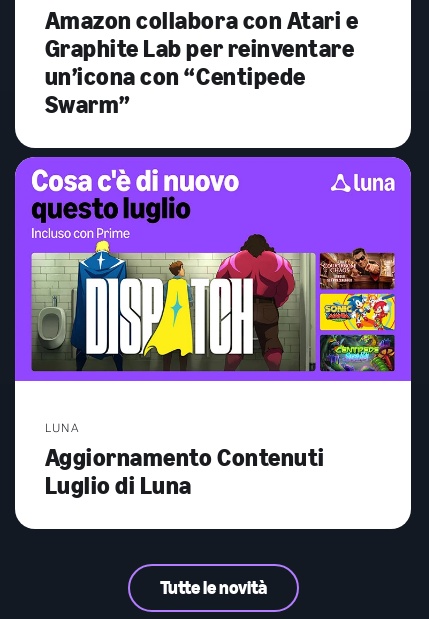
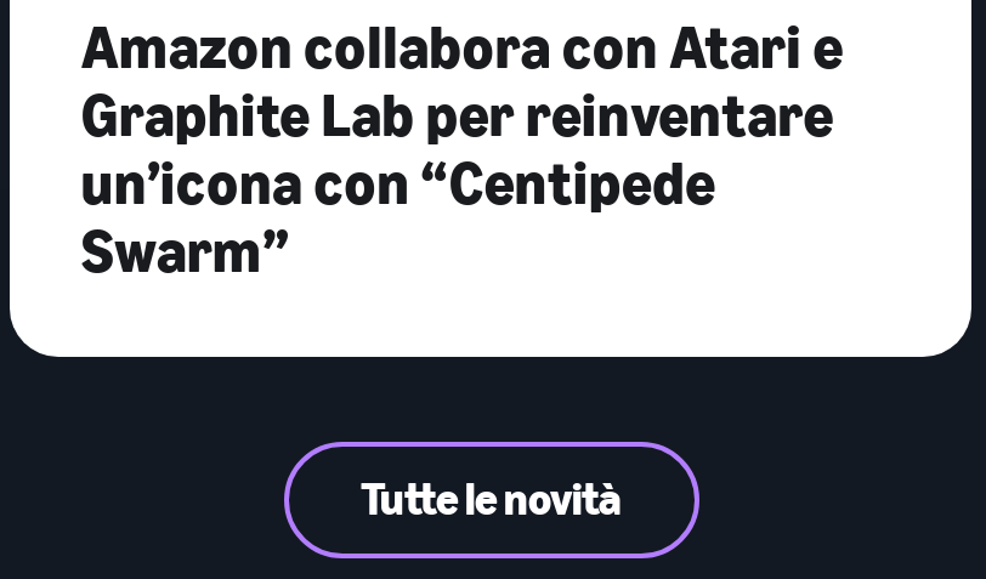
- [image]
- LUNA
- Aggiornamento Contenuti
- Luglio di Luna
